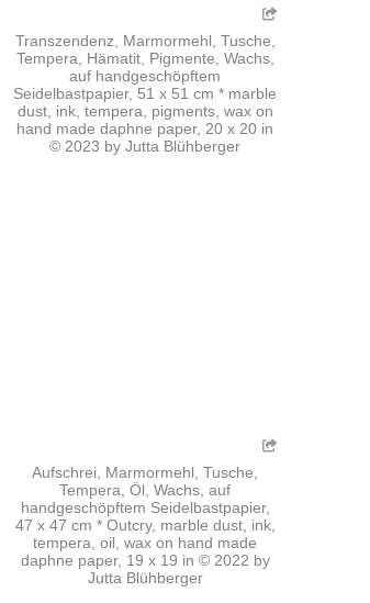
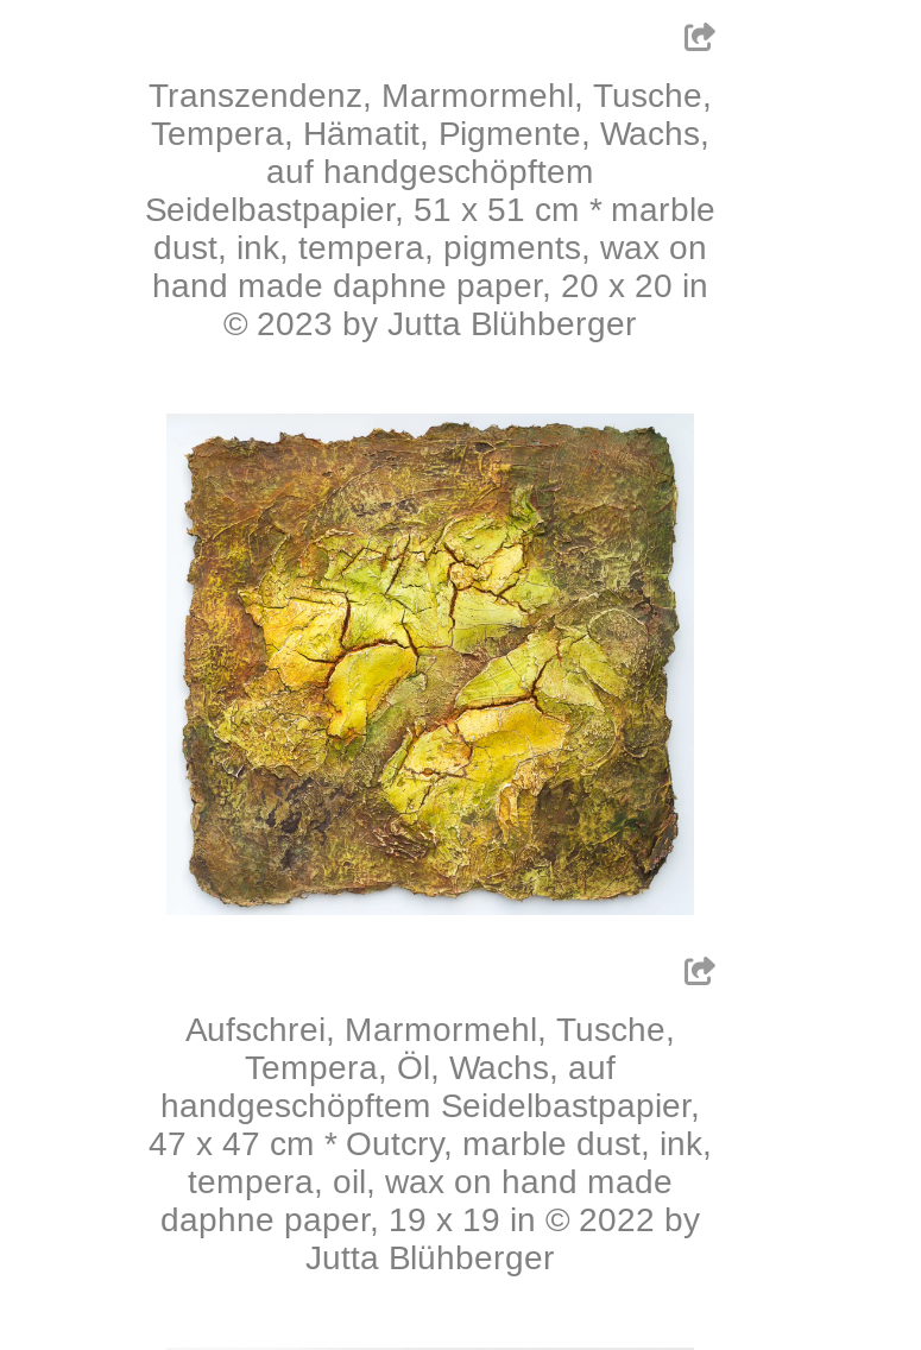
+ [image]
